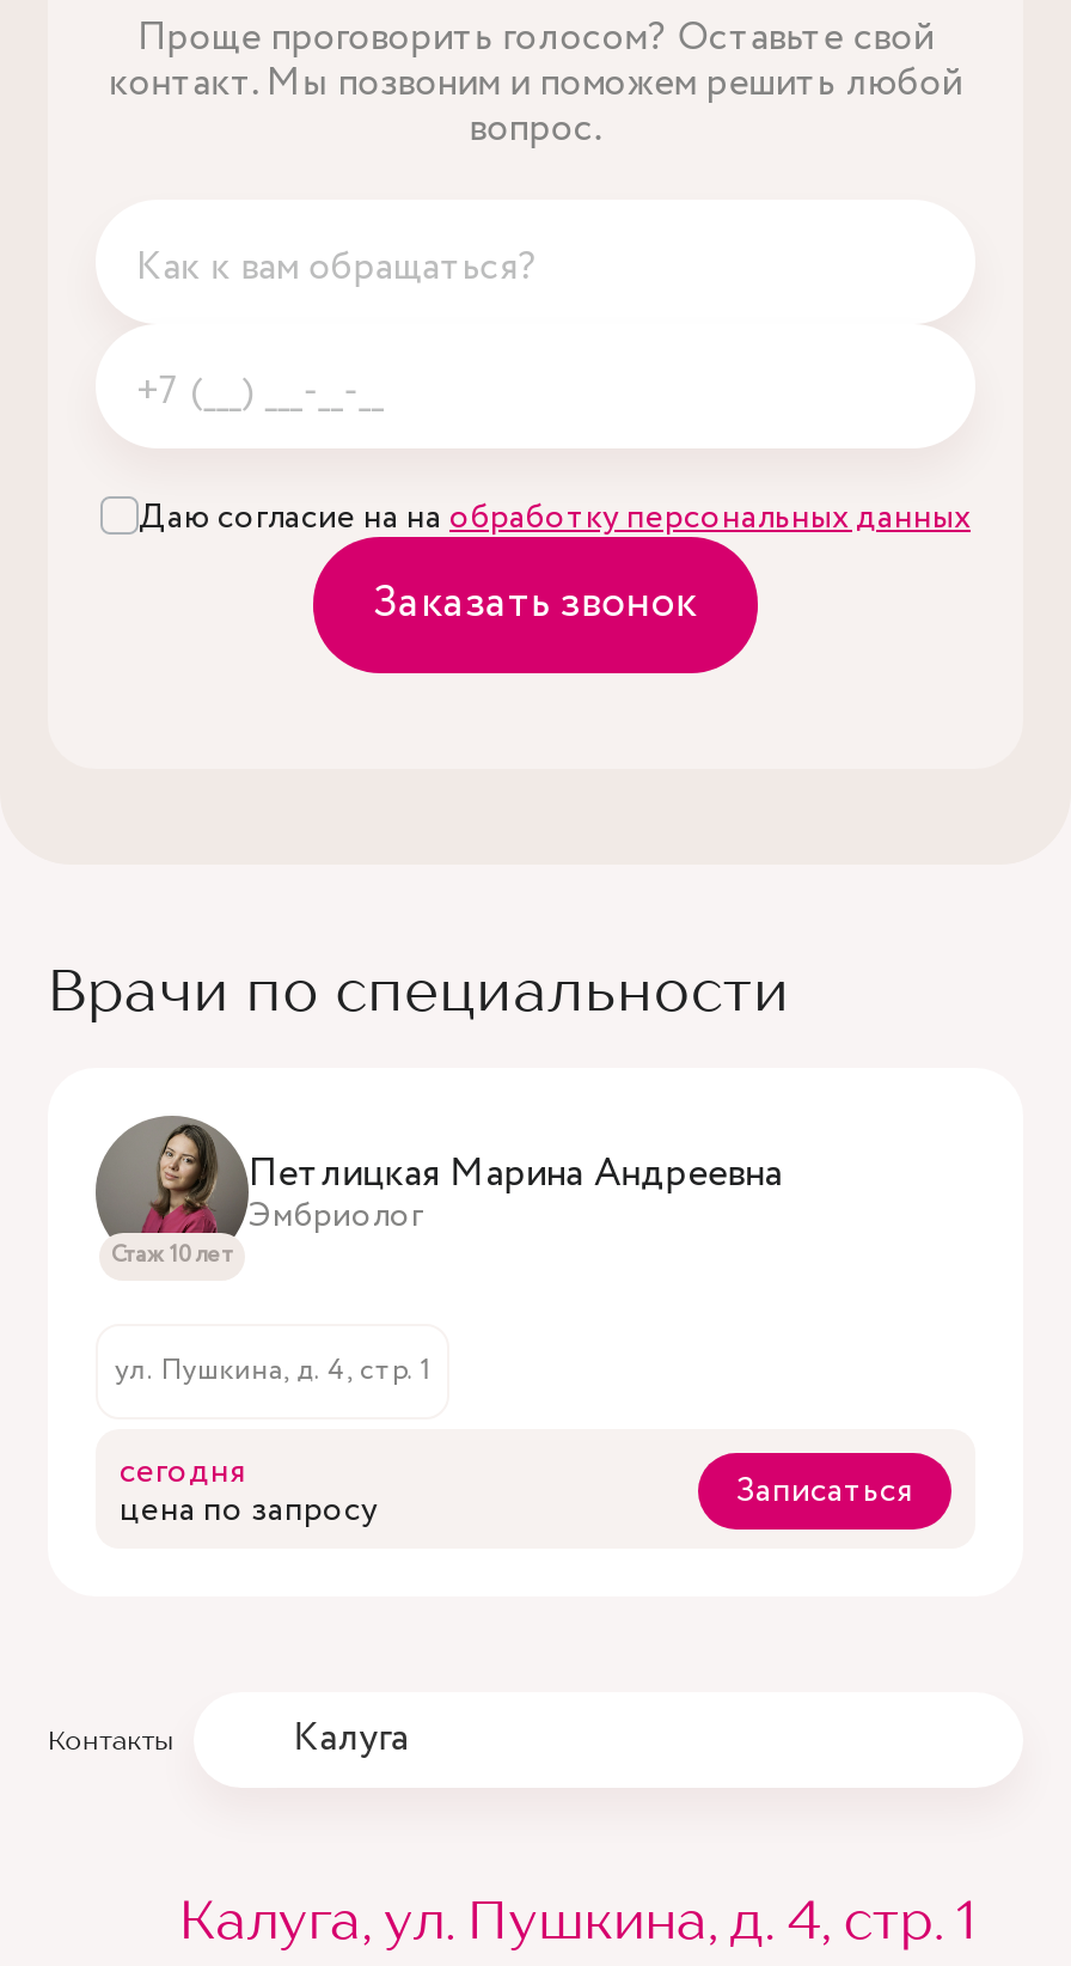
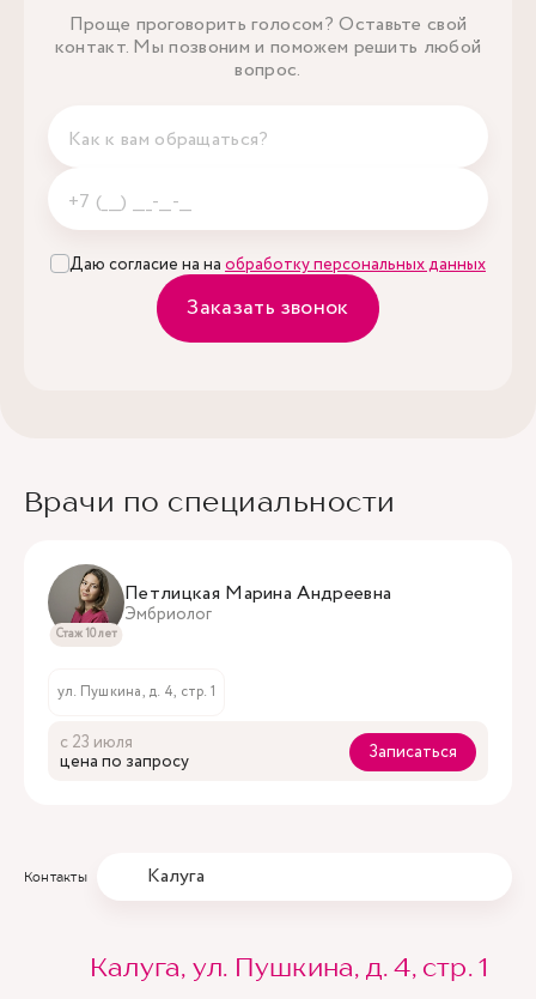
- сегодня
+ с 23 июля
